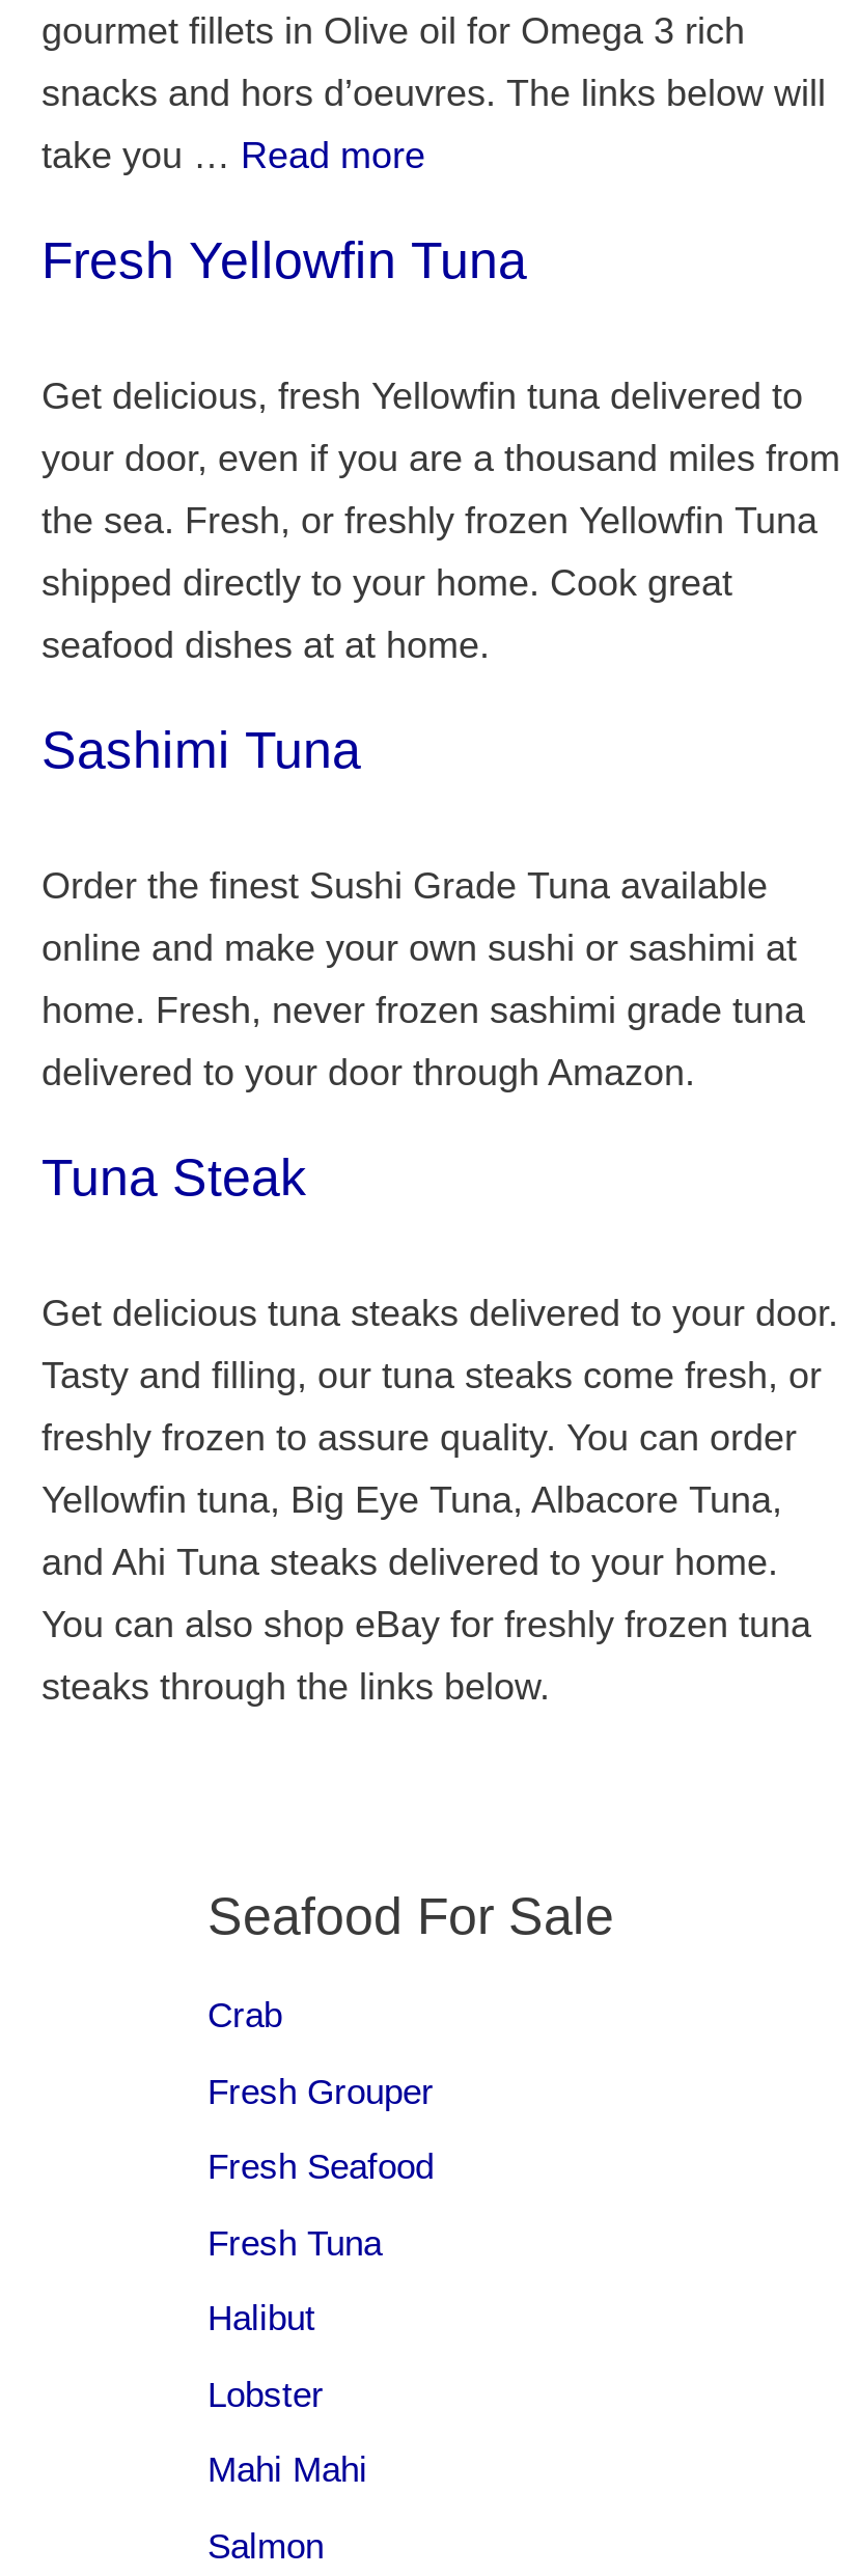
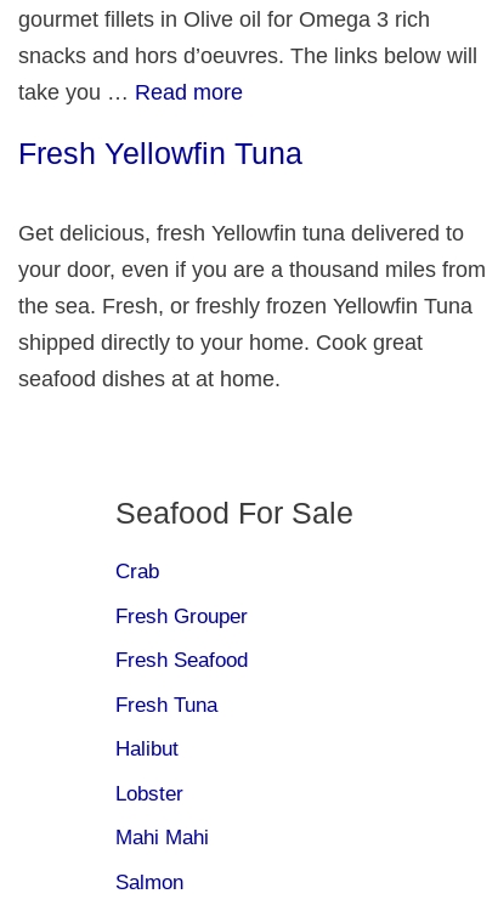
- Sashimi Tuna
- Order the finest Sushi Grade Tuna available
- online and make your own sushi or sashimi at
- home. Fresh, never frozen sashimi grade tuna
- delivered to your door through Amazon.
- Tuna Steak
- Get delicious tuna steaks delivered to your door.
- Tasty and filling, our tuna steaks come fresh, or
- freshly frozen to assure quality. You can order
- Yellowfin tuna, Big Eye Tuna, Albacore Tuna,
- and Ahi Tuna steaks delivered to your home.
- You can also shop eBay for freshly frozen tuna
- steaks through the links below.
